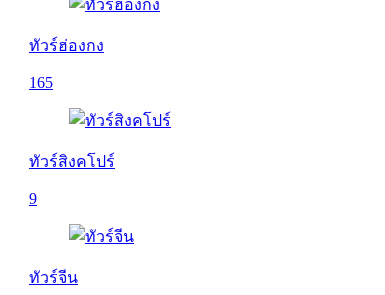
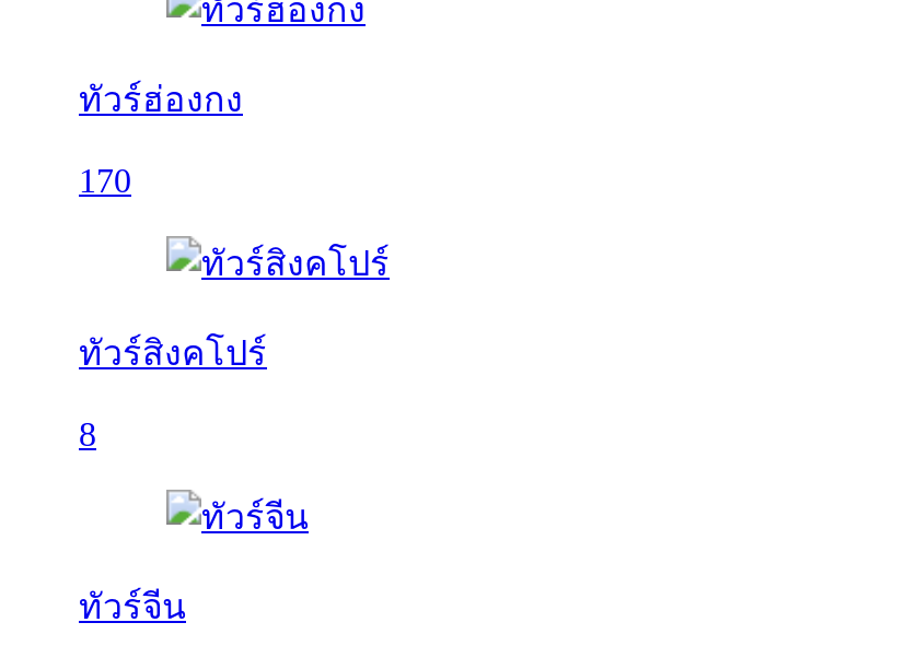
- 165
+ 170

- 9
+ 8
